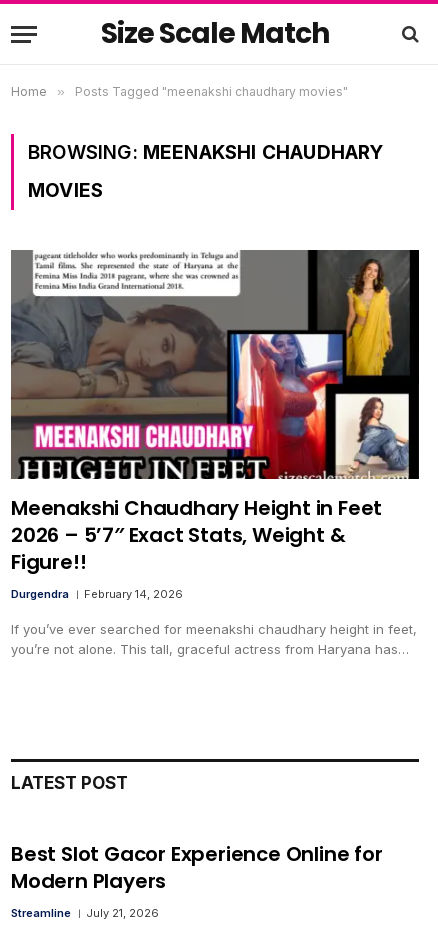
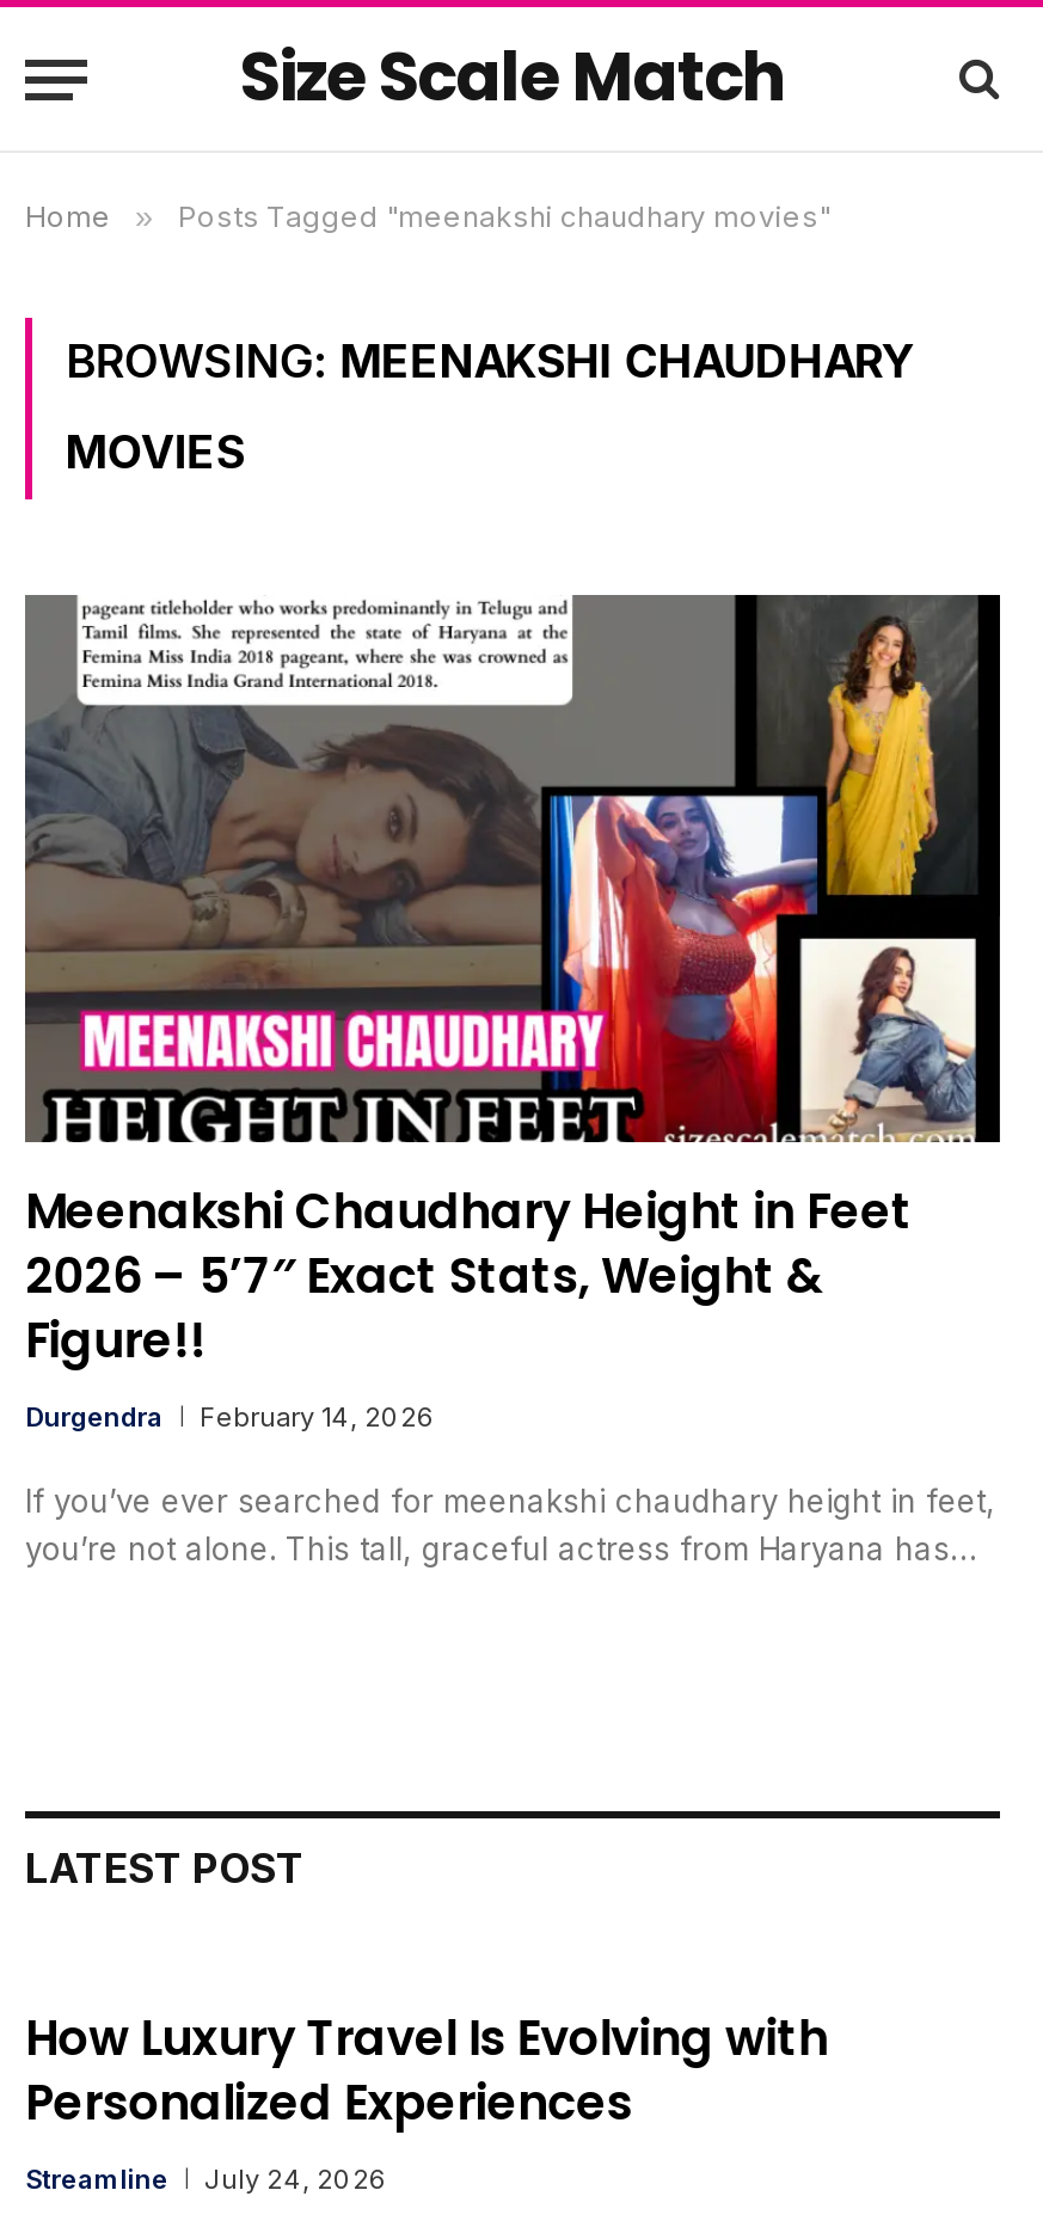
- Best Slot Gacor Experience Online for
- Modern Players
+ How Luxury Travel Is Evolving with
+ Personalized Experiences

- Streamline July 21, 2026
+ Streamline July 24, 2026
